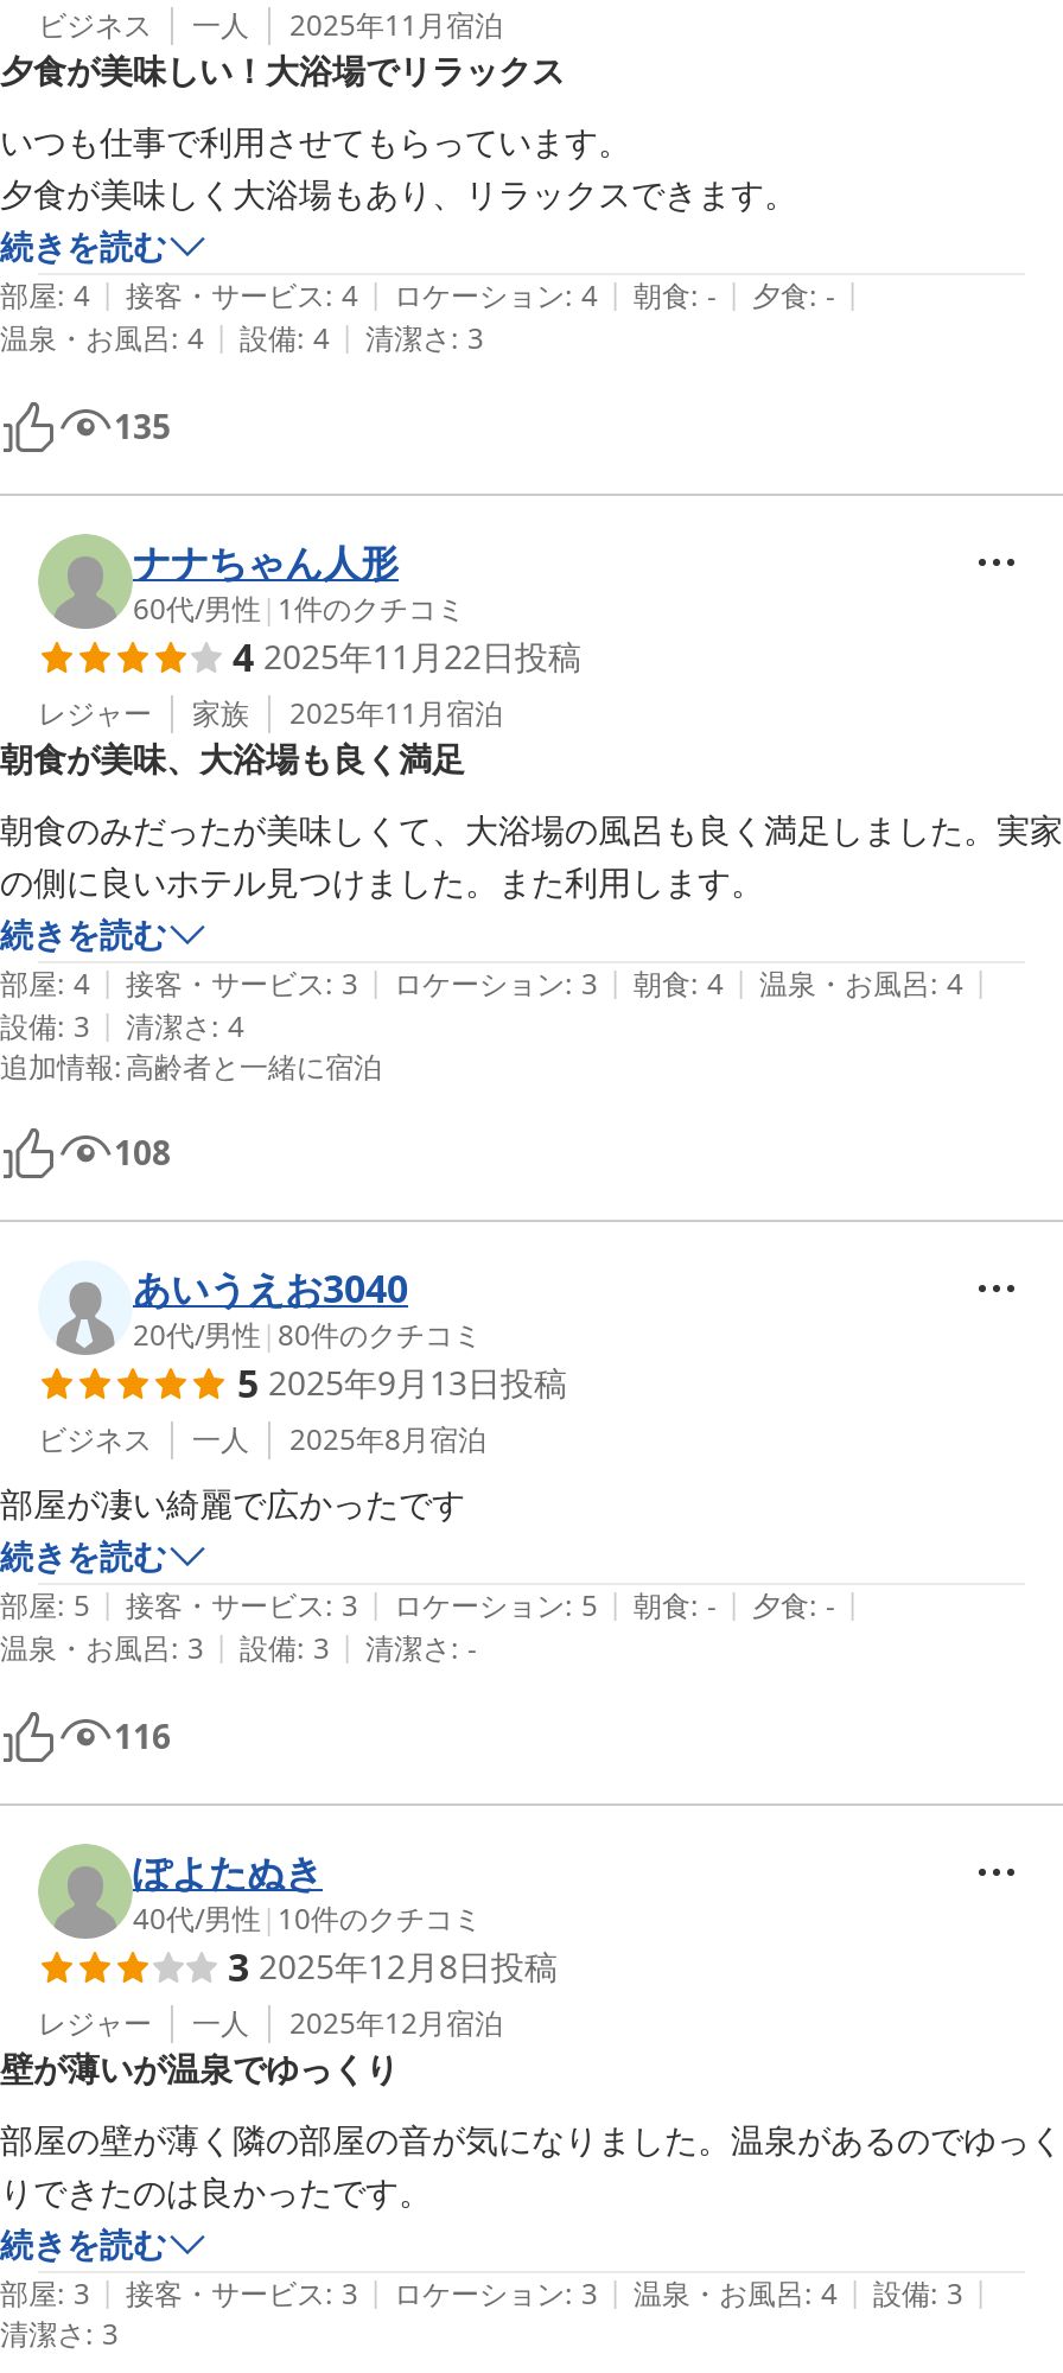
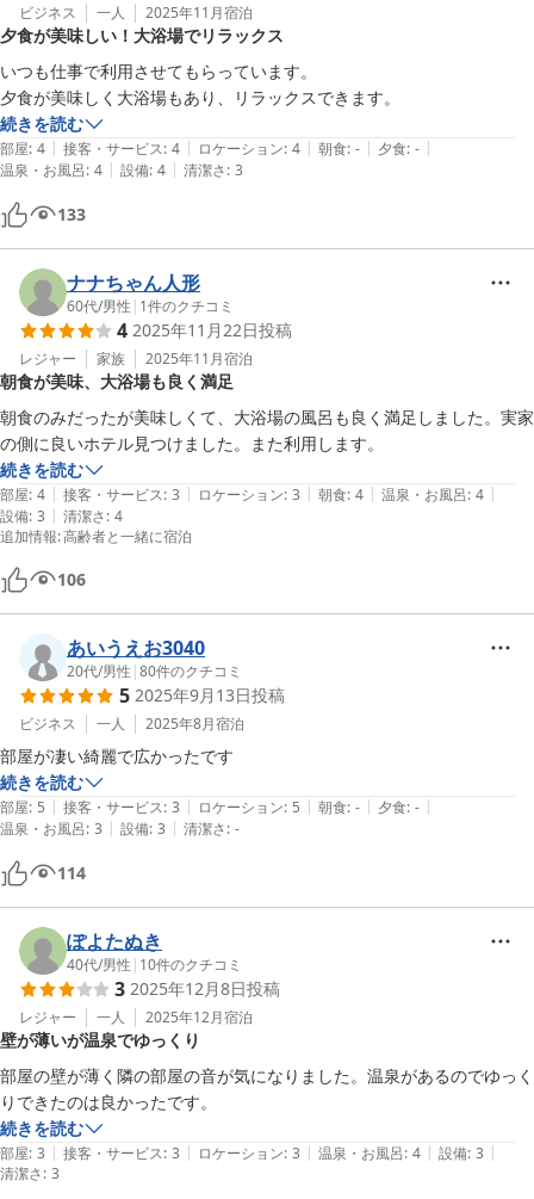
- 135
+ 133

- 108
+ 106

- 116
+ 114
